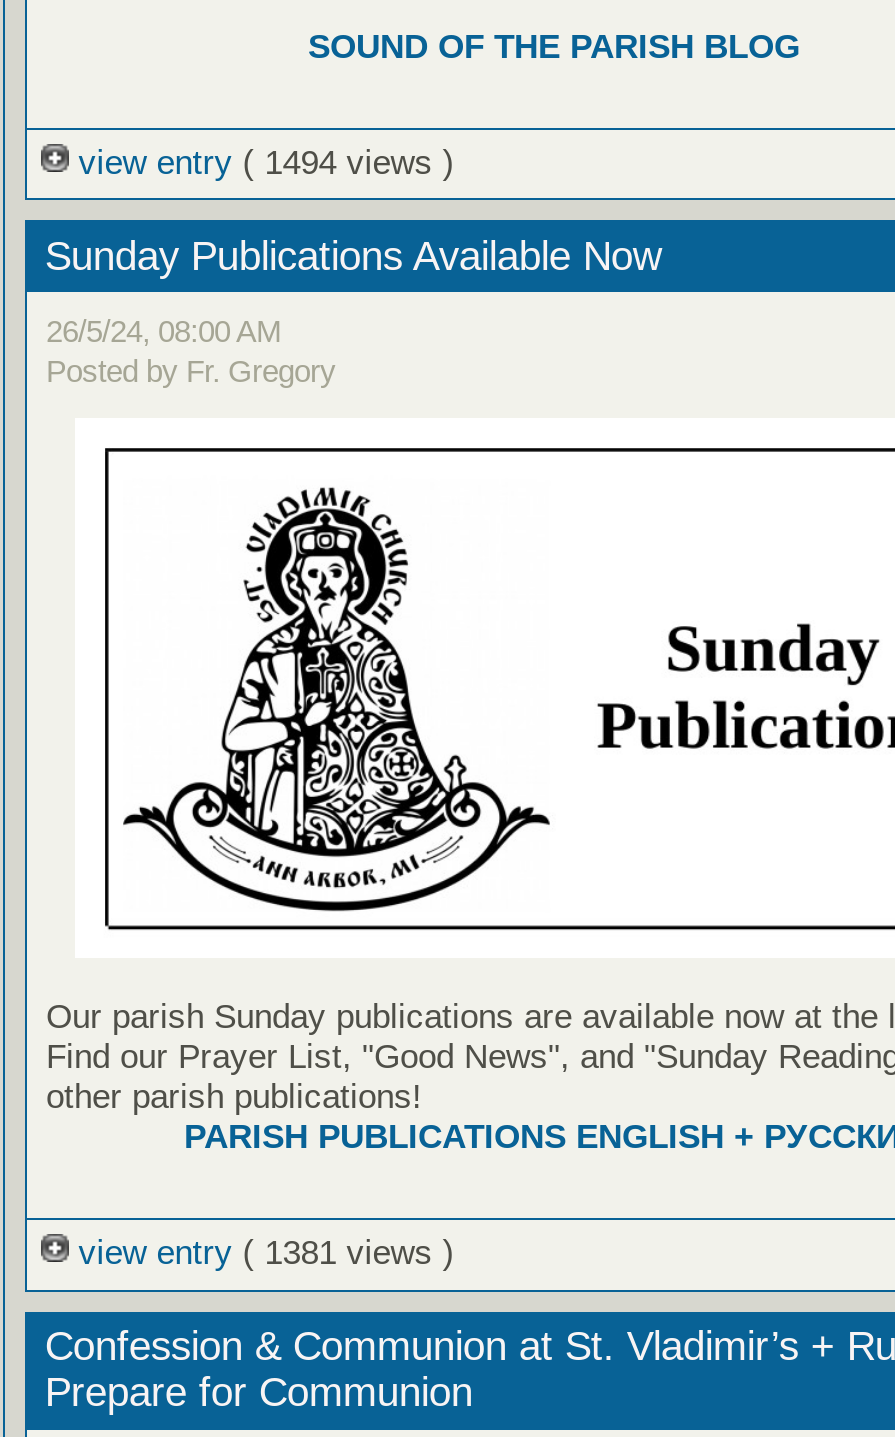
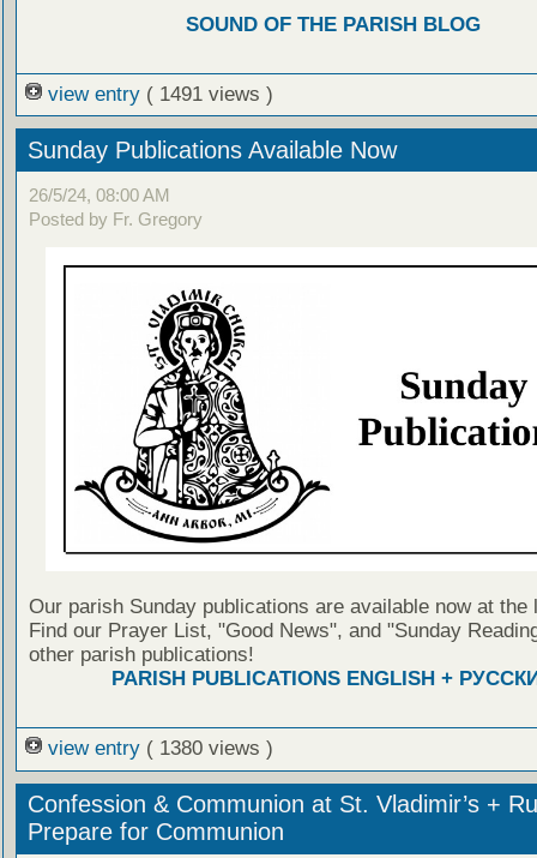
- view entry ( 1494 views )
+ view entry ( 1491 views )

- view entry ( 1381 views )
+ view entry ( 1380 views )
